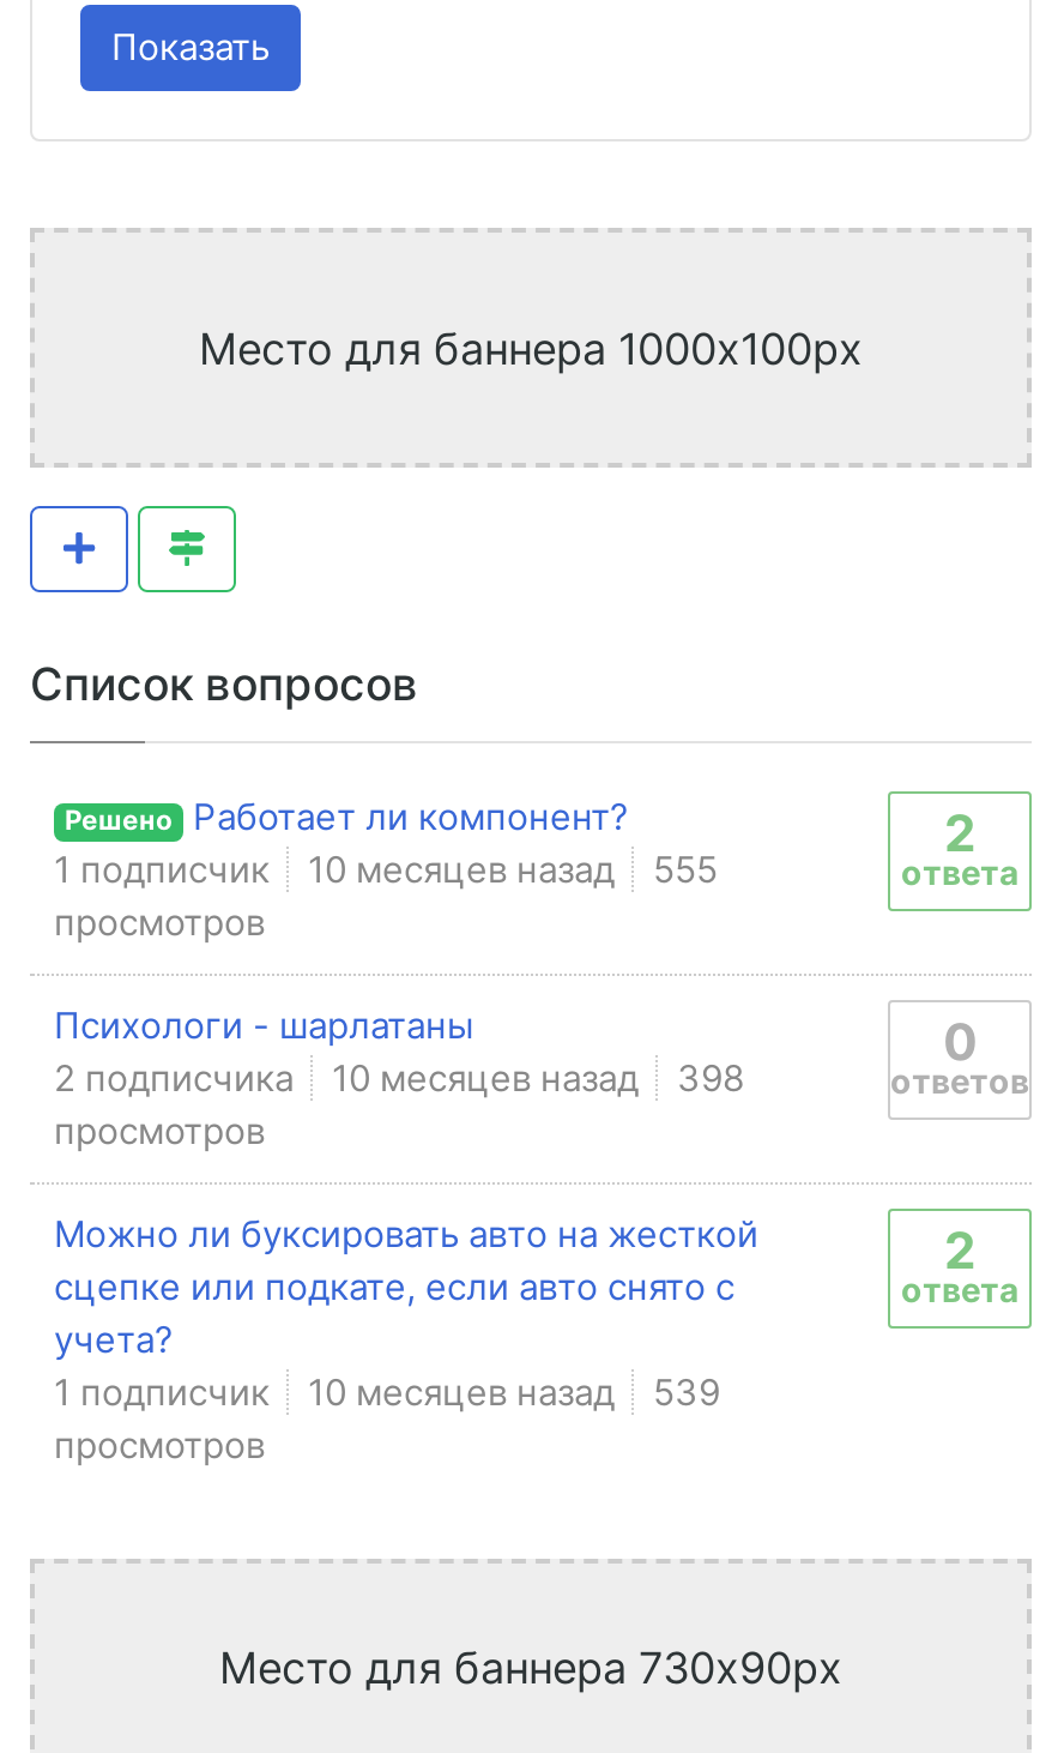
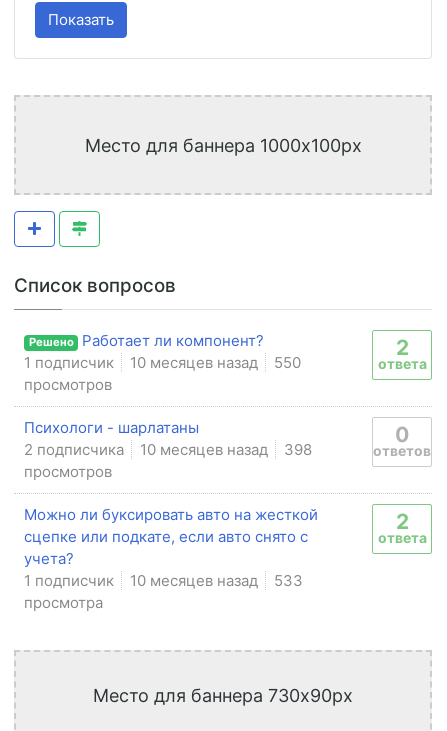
- 1 подписчик 10 месяцев назад 555
+ 1 подписчик 10 месяцев назад 550

- 539
- просмотров
+ 533
+ просмотра
